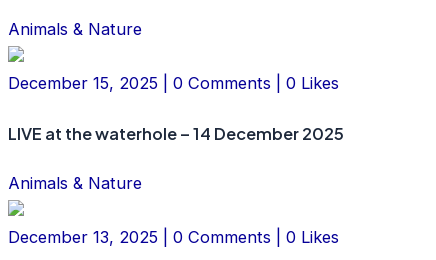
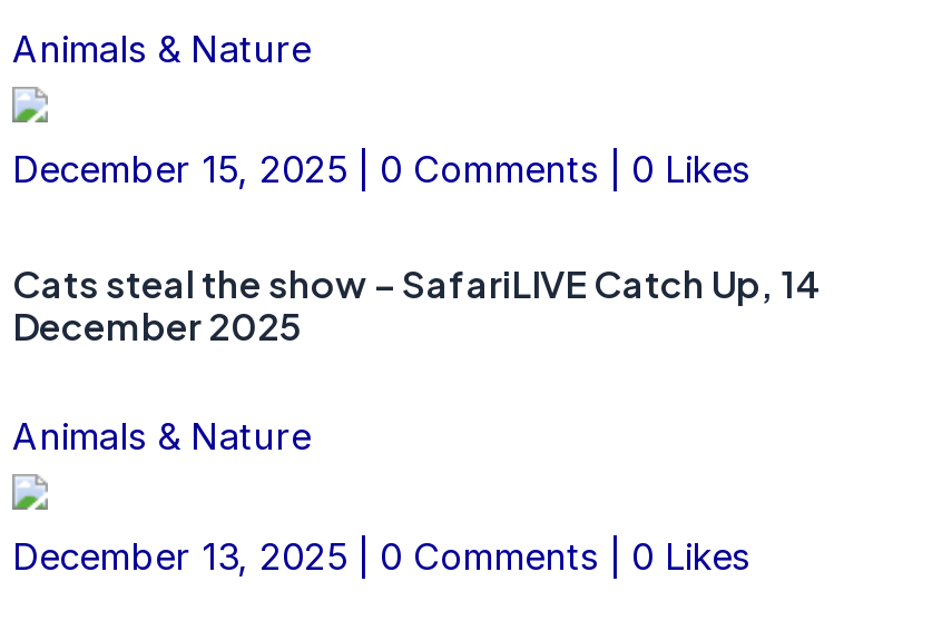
- LIVE at the waterhole – 14 December 2025
+ Cats steal the show – SafariLIVE Catch Up, 14
+ December 2025
